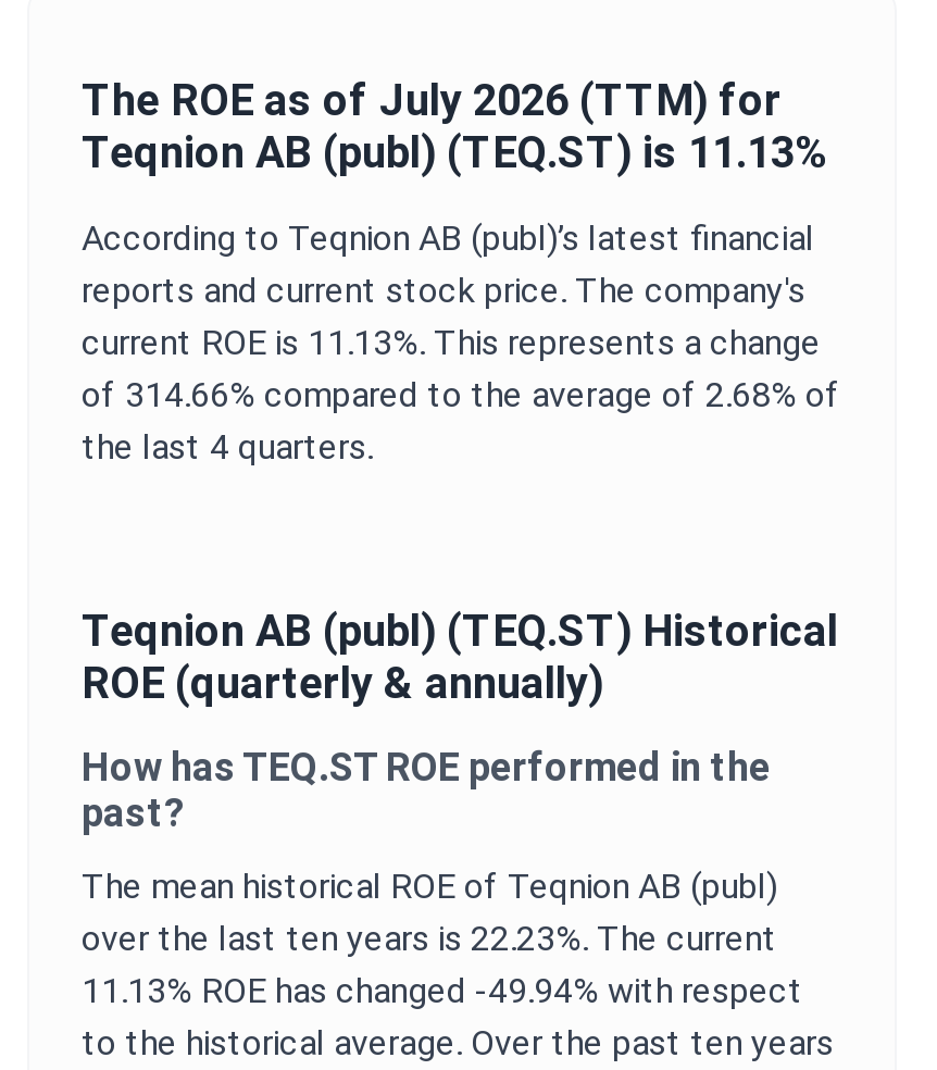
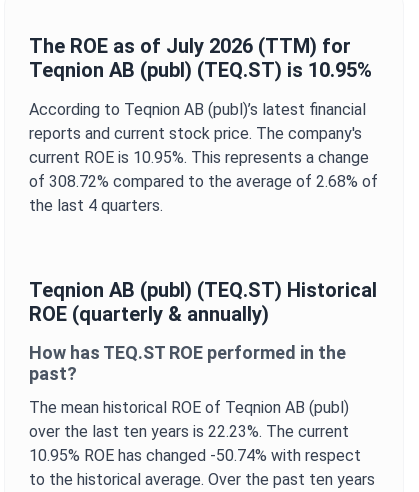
- Teqnion AB (publ) (TEQ.ST) is 11.13%
+ Teqnion AB (publ) (TEQ.ST) is 10.95%

- current ROE is 11.13%. This represents a change
+ current ROE is 10.95%. This represents a change

- of 314.66% compared to the average of 2.68% of
+ of 308.72% compared to the average of 2.68% of

- 11.13% ROE has changed -49.94% with respect
+ 10.95% ROE has changed -50.74% with respect
